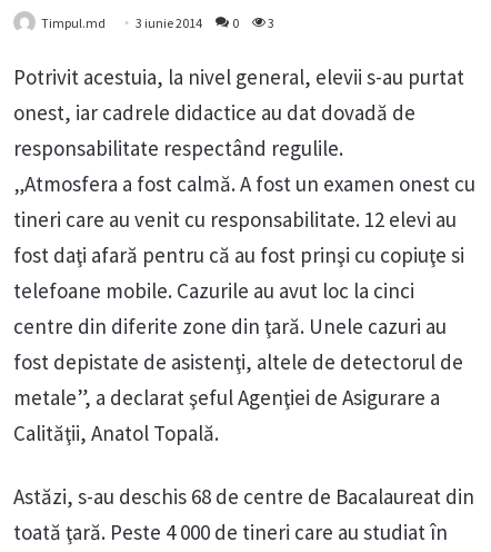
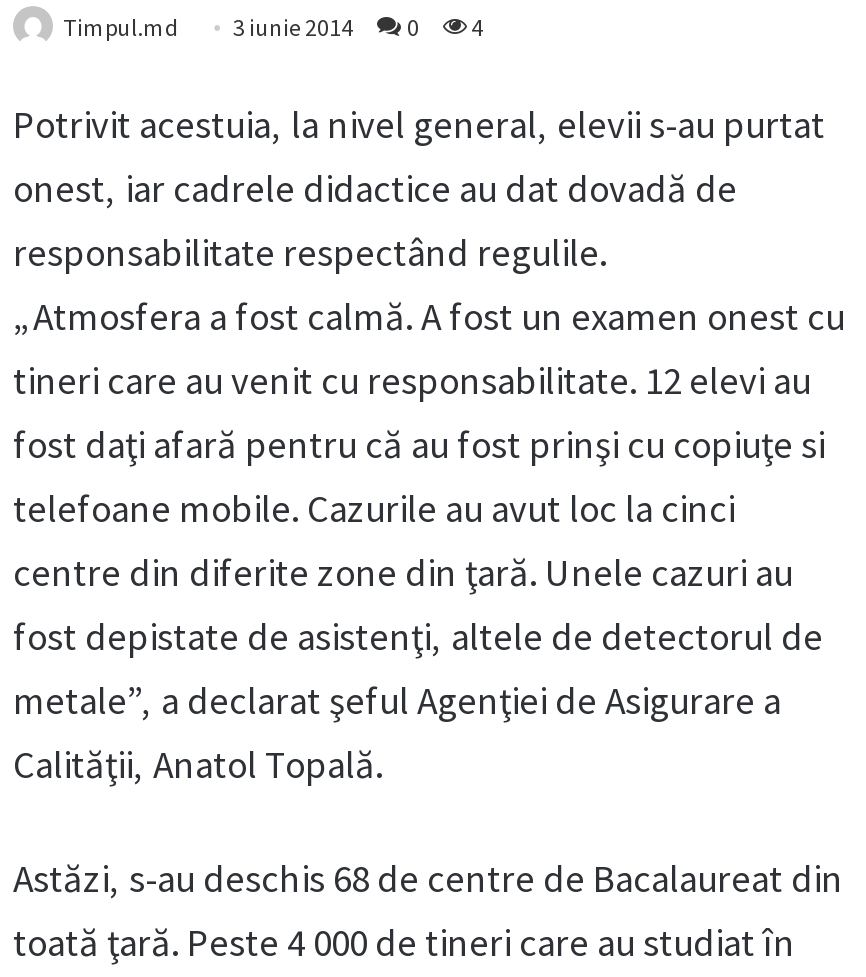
- Timpul.md 3 iunie 2014 0 3
+ Timpul.md 3 iunie 2014 0 4
